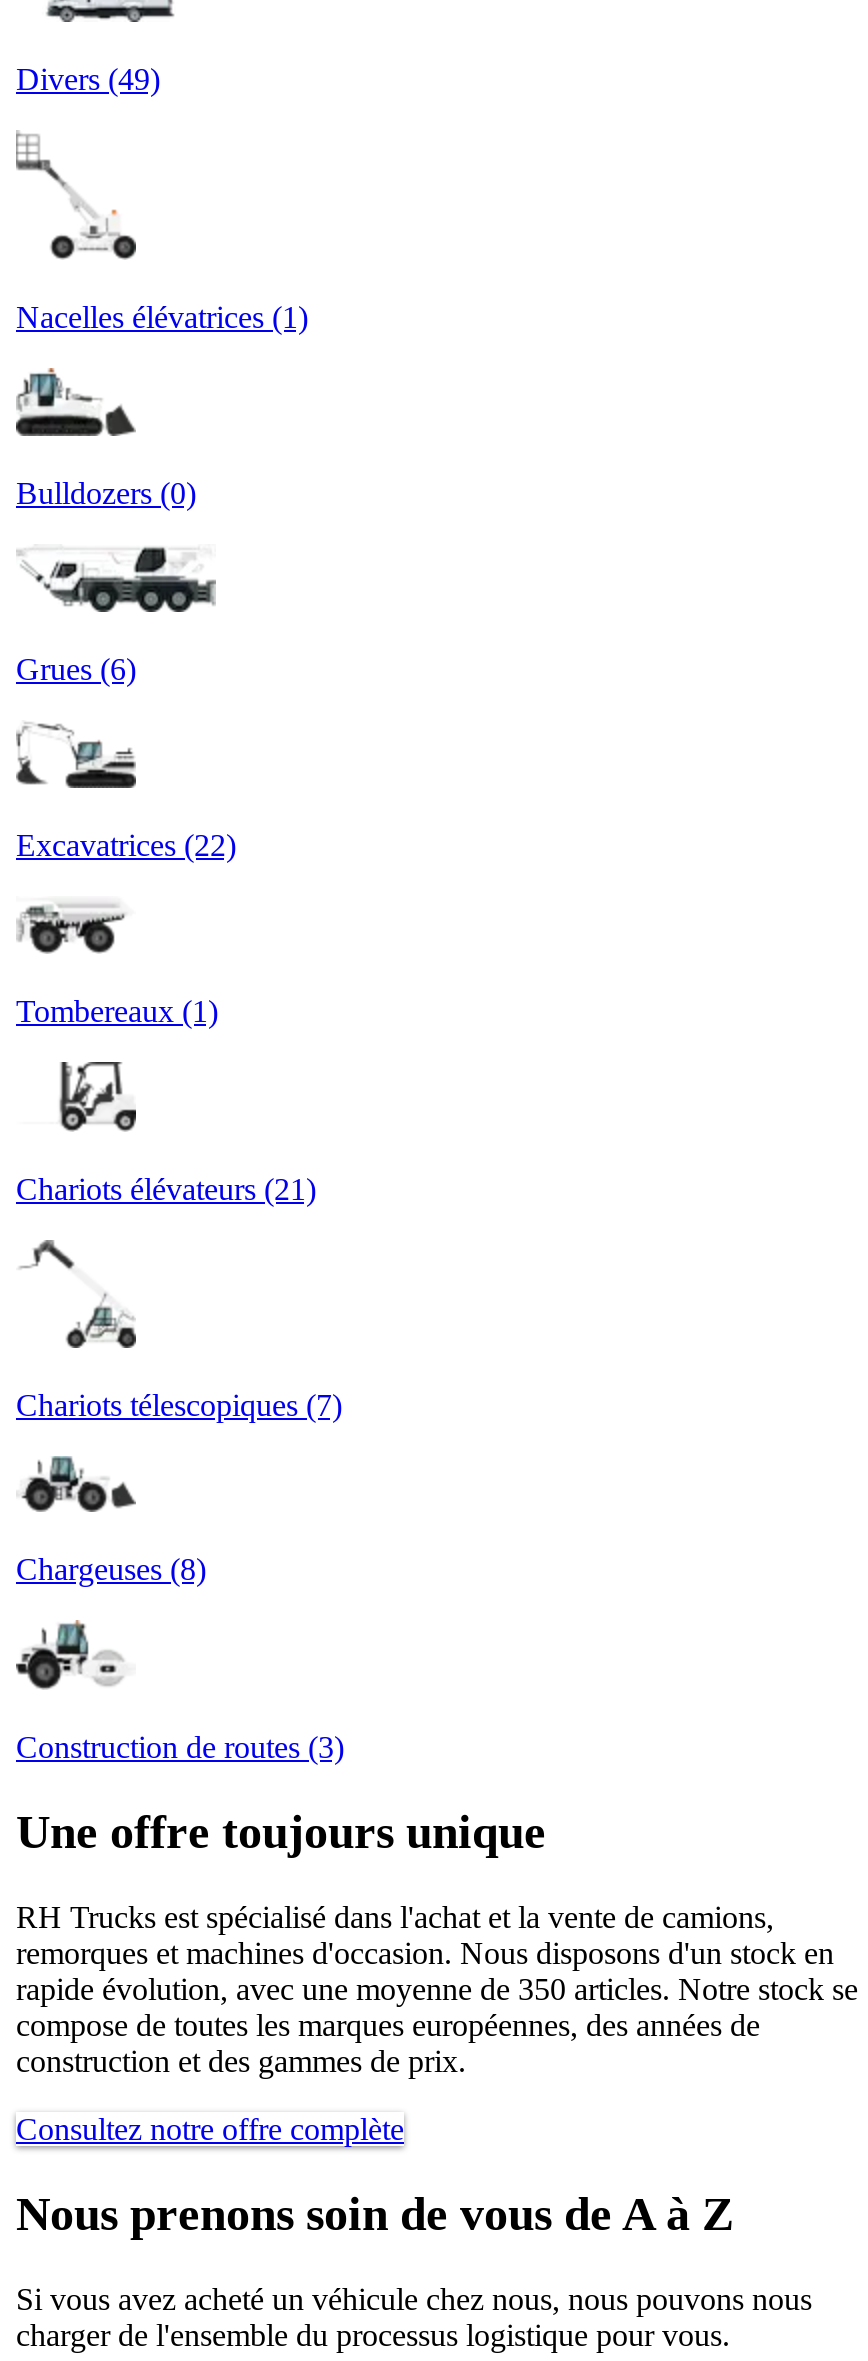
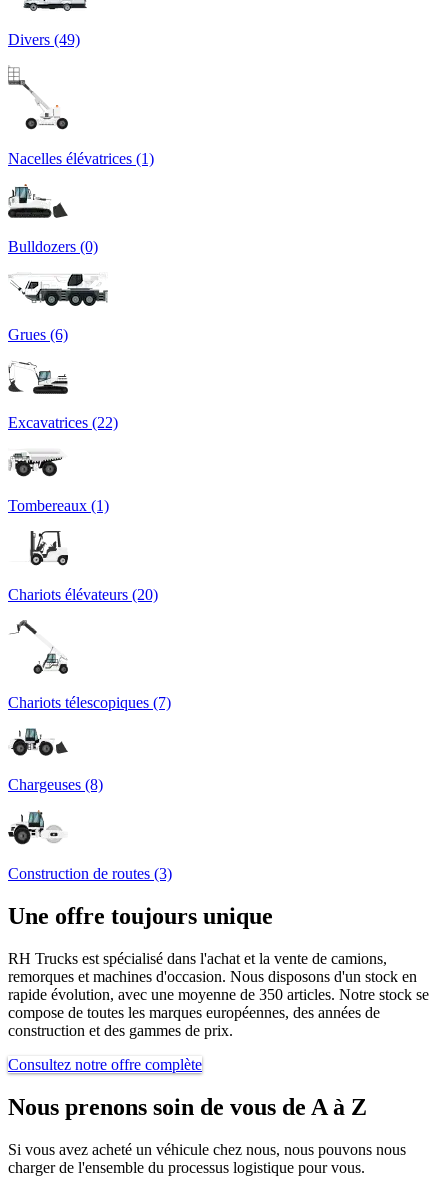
- Chariots élévateurs (21)
+ Chariots élévateurs (20)
